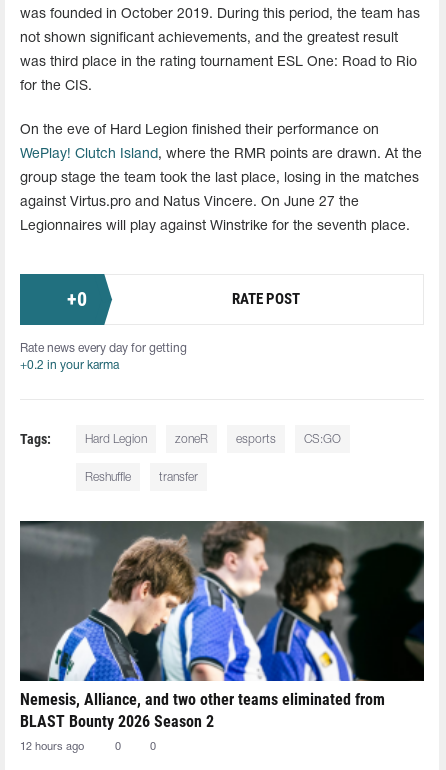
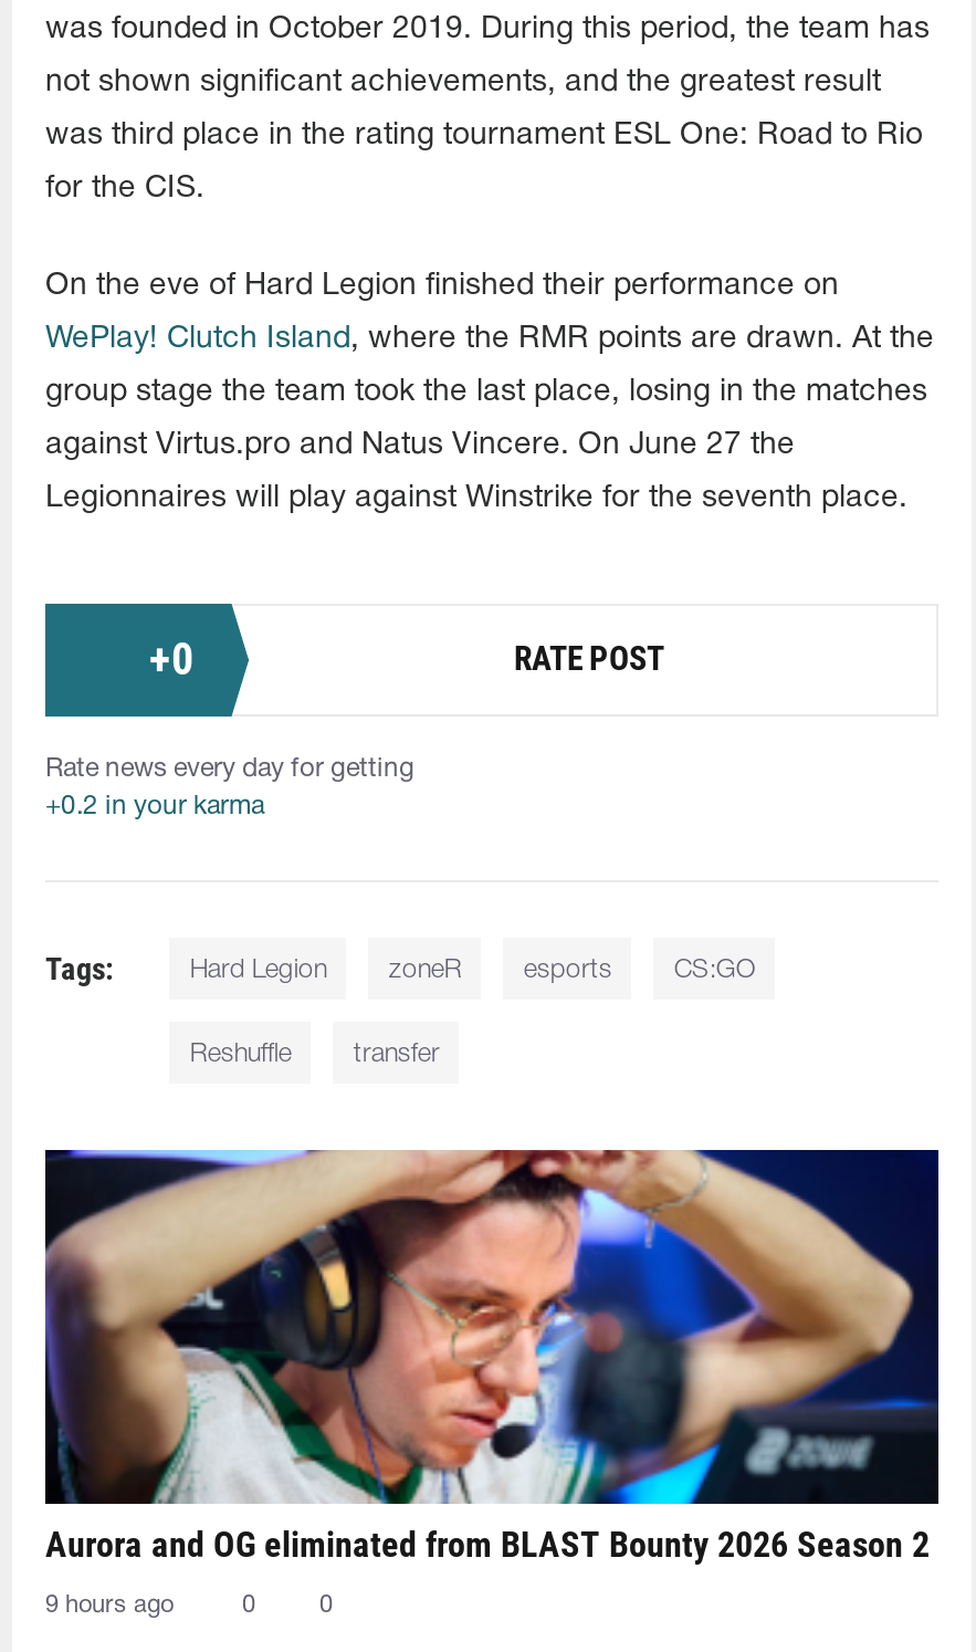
- [image]
- Nemesis, Alliance, and two other teams eliminated from
- BLAST Bounty 2026 Season 2
+ [image]
+ Aurora and OG eliminated from BLAST Bounty 2026 Season 2

- 12 hours ago
+ 9 hours ago
